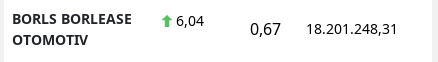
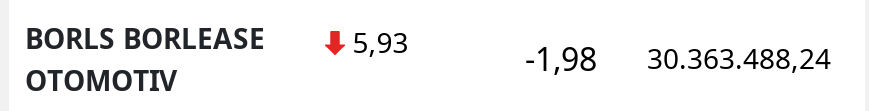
- 6,04
+ 5,93

- 0,67
+ -1,98

- 18.201.248,31
+ 30.363.488,24
